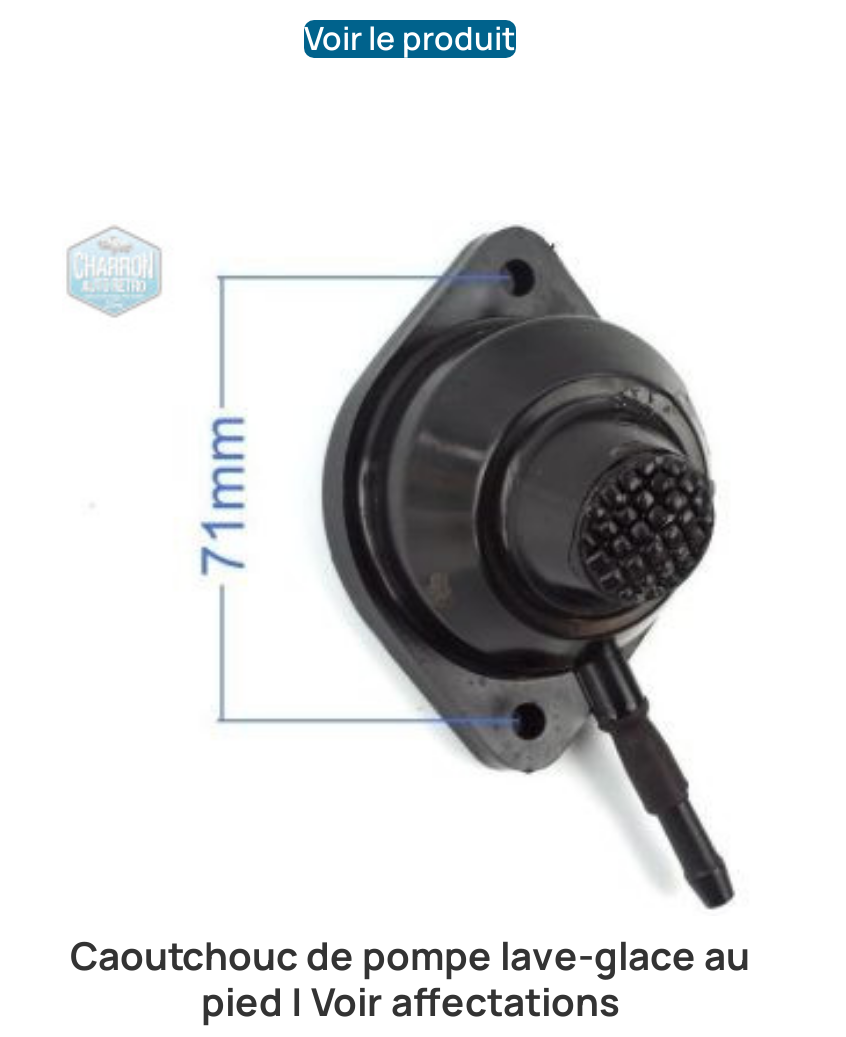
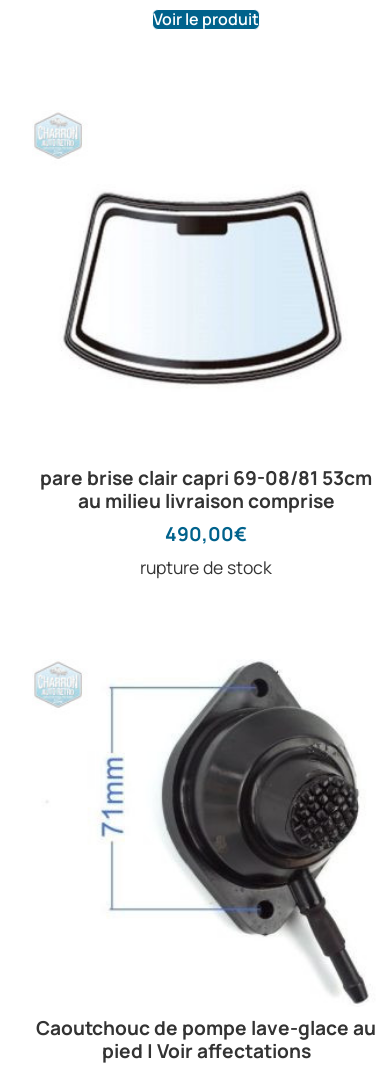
+ pare brise clair capri 69-08/81 53cm
+ au milieu livraison comprise
+ 490,00€
+ rupture de stock

+ [image]
